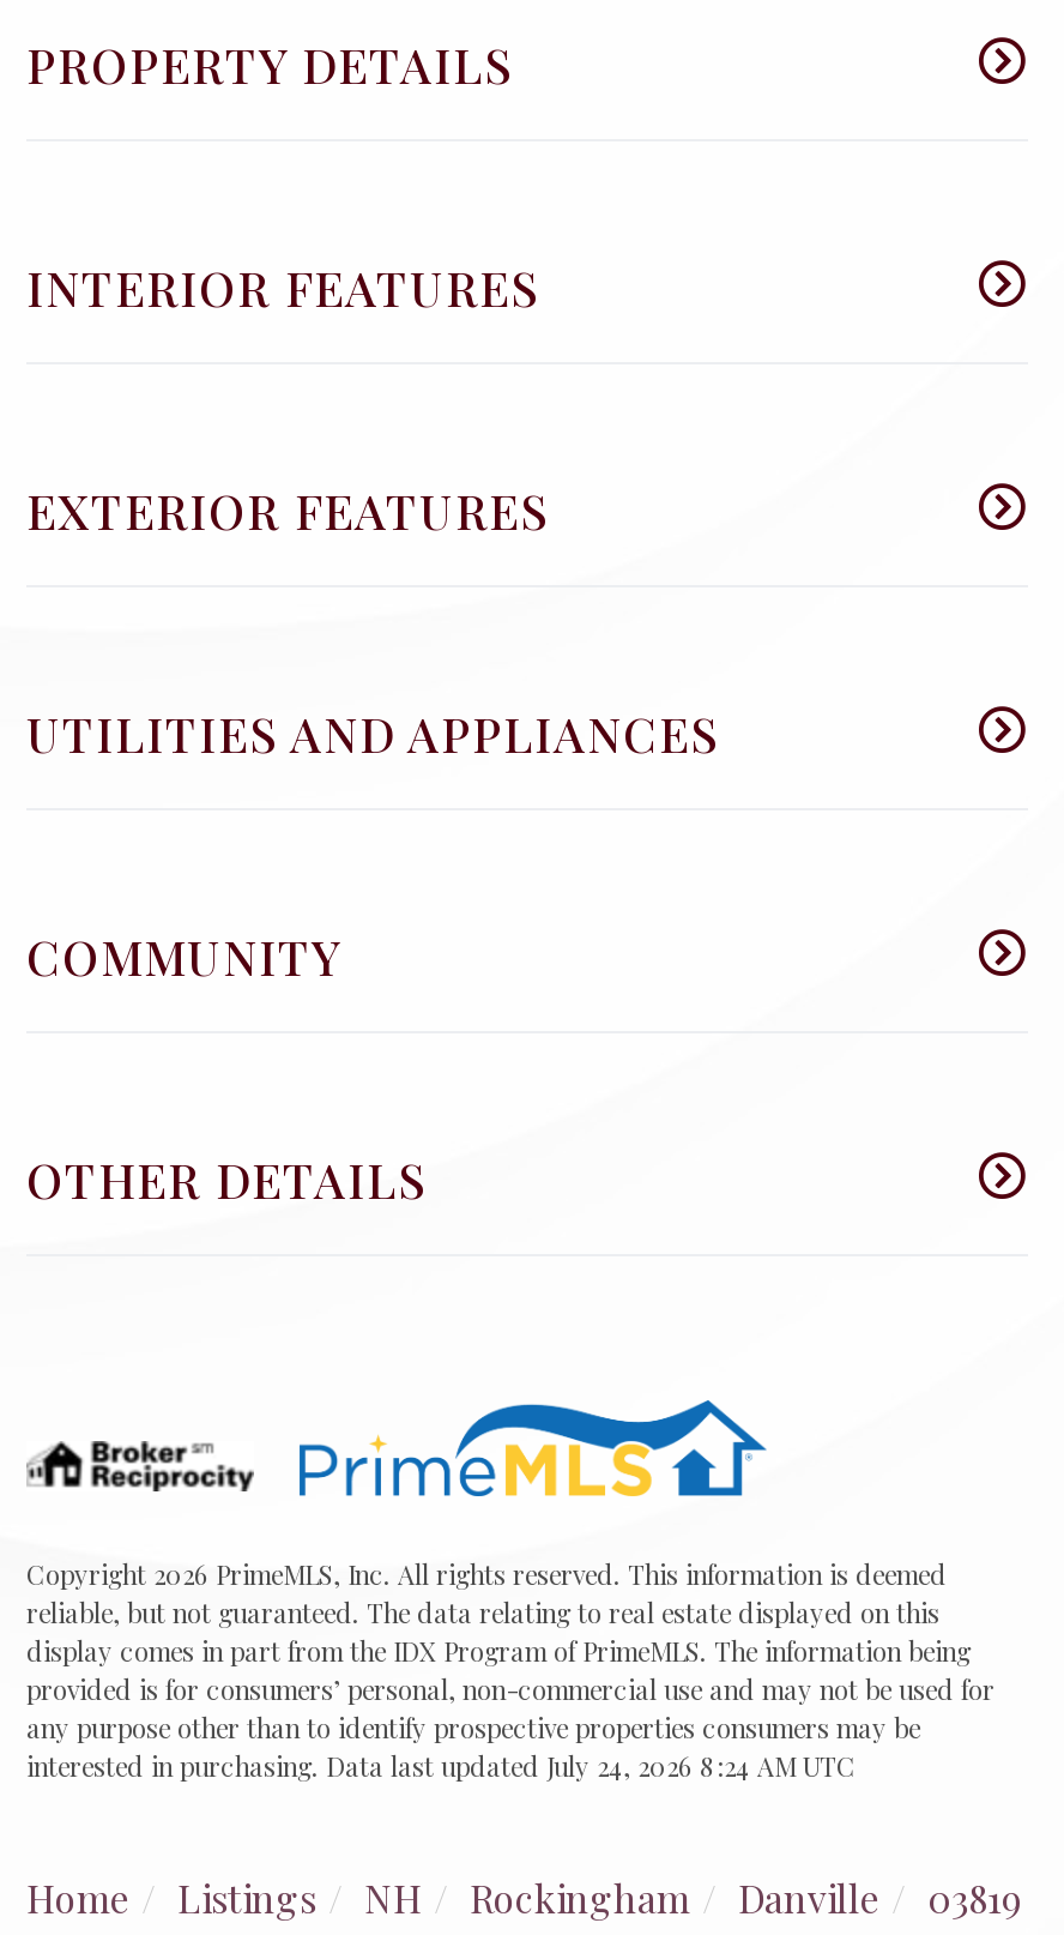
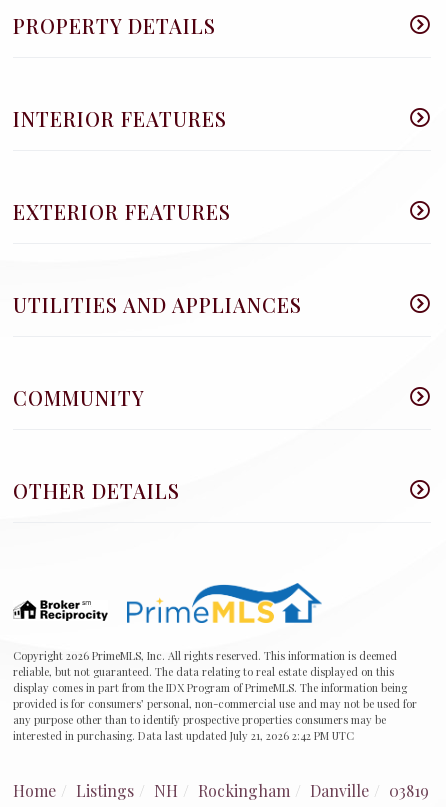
- interested in purchasing. Data last updated July 24, 2026 8:24 AM UTC
+ interested in purchasing. Data last updated July 21, 2026 2:42 PM UTC
